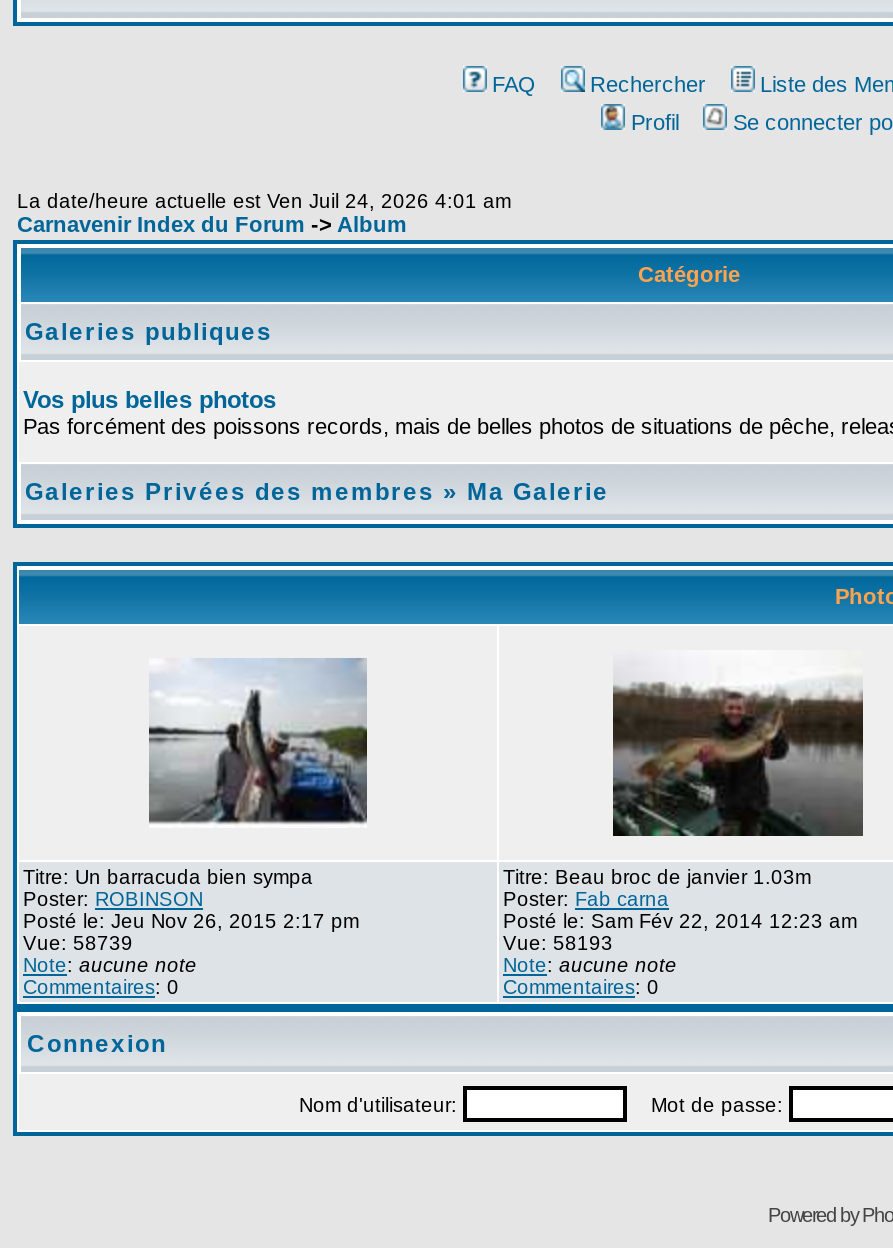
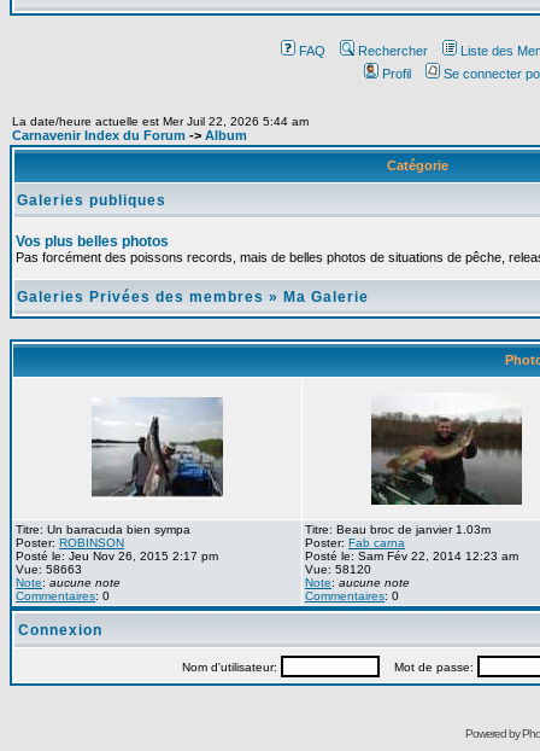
- La date/heure actuelle est Ven Juil 24, 2026 4:01 am
+ La date/heure actuelle est Mer Juil 22, 2026 5:44 am

- Vue: 58739
+ Vue: 58663

- Vue: 58193
+ Vue: 58120
